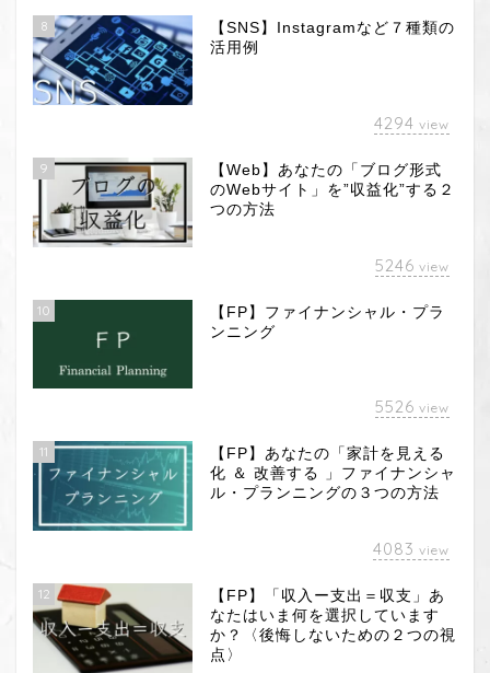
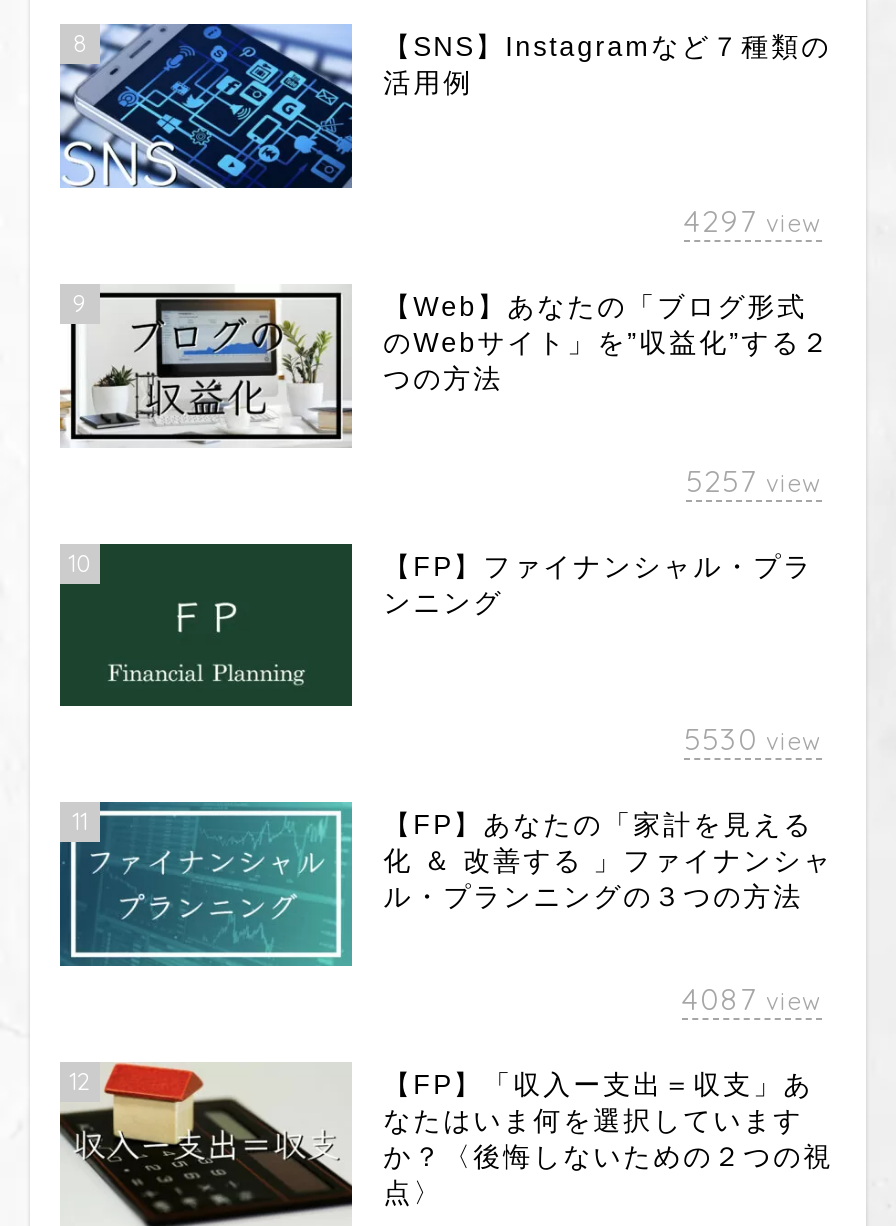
- 4294 view
+ 4297 view

- 5246 view
+ 5257 view

- 5526 view
+ 5530 view

- 4083 view
+ 4087 view
